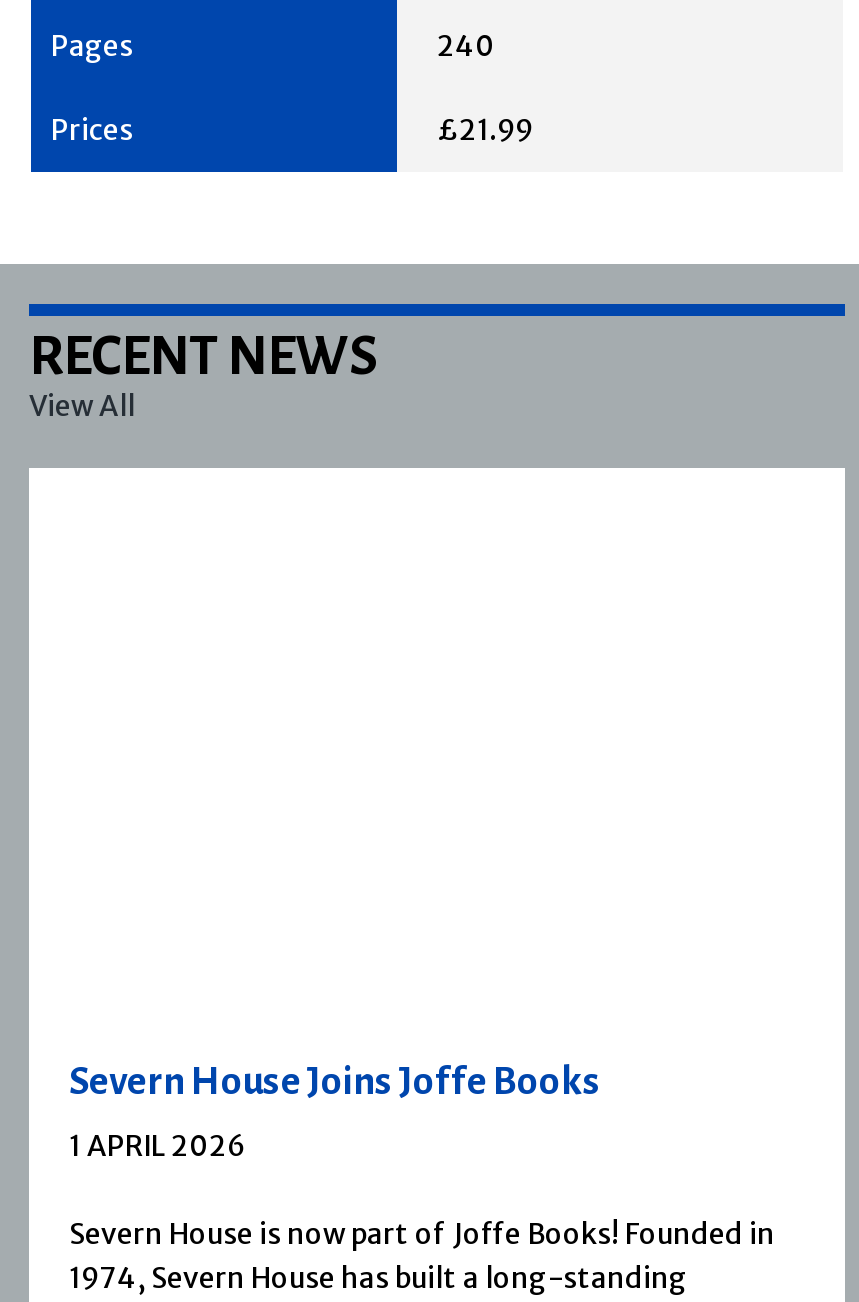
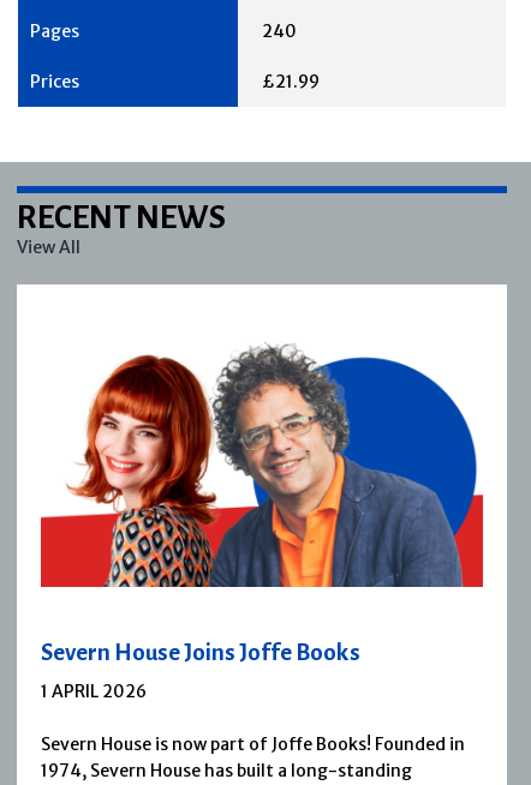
+ [image]
